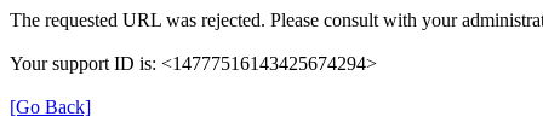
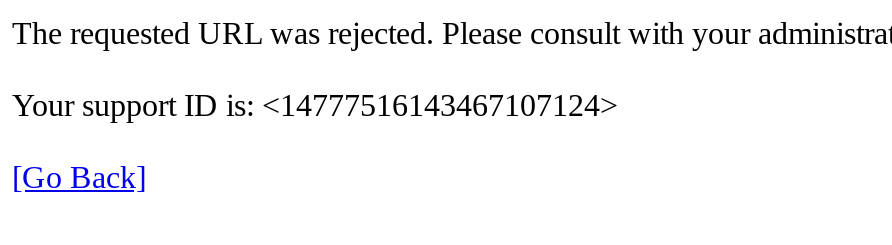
- Your support ID is: <14777516143425674294>
+ Your support ID is: <14777516143467107124>
